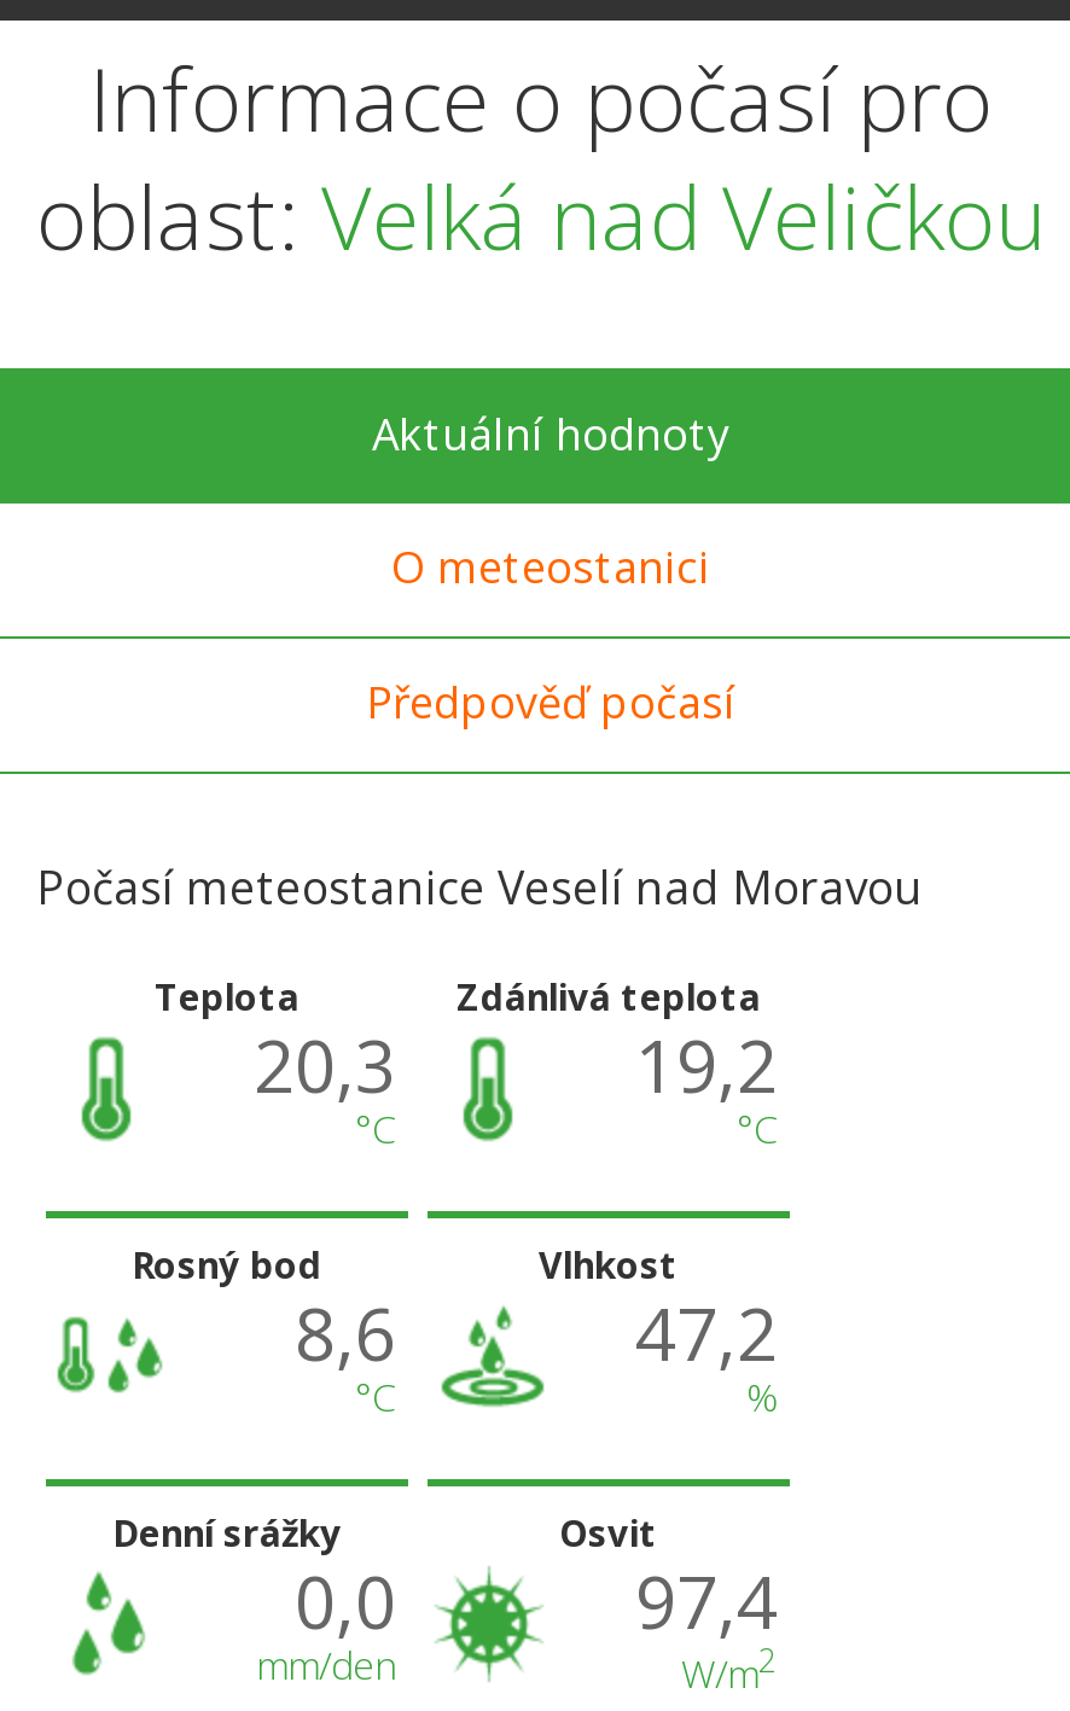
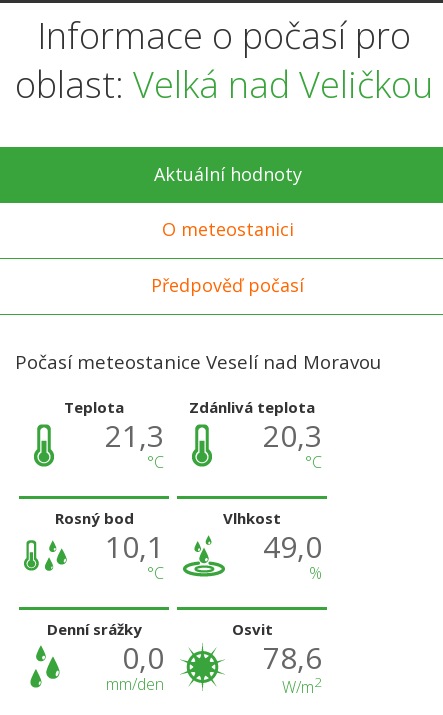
- 20,3
+ 21,3

- 19,2
+ 20,3

- 8,6
+ 10,1

- 47,2
+ 49,0

- 97,4
+ 78,6
